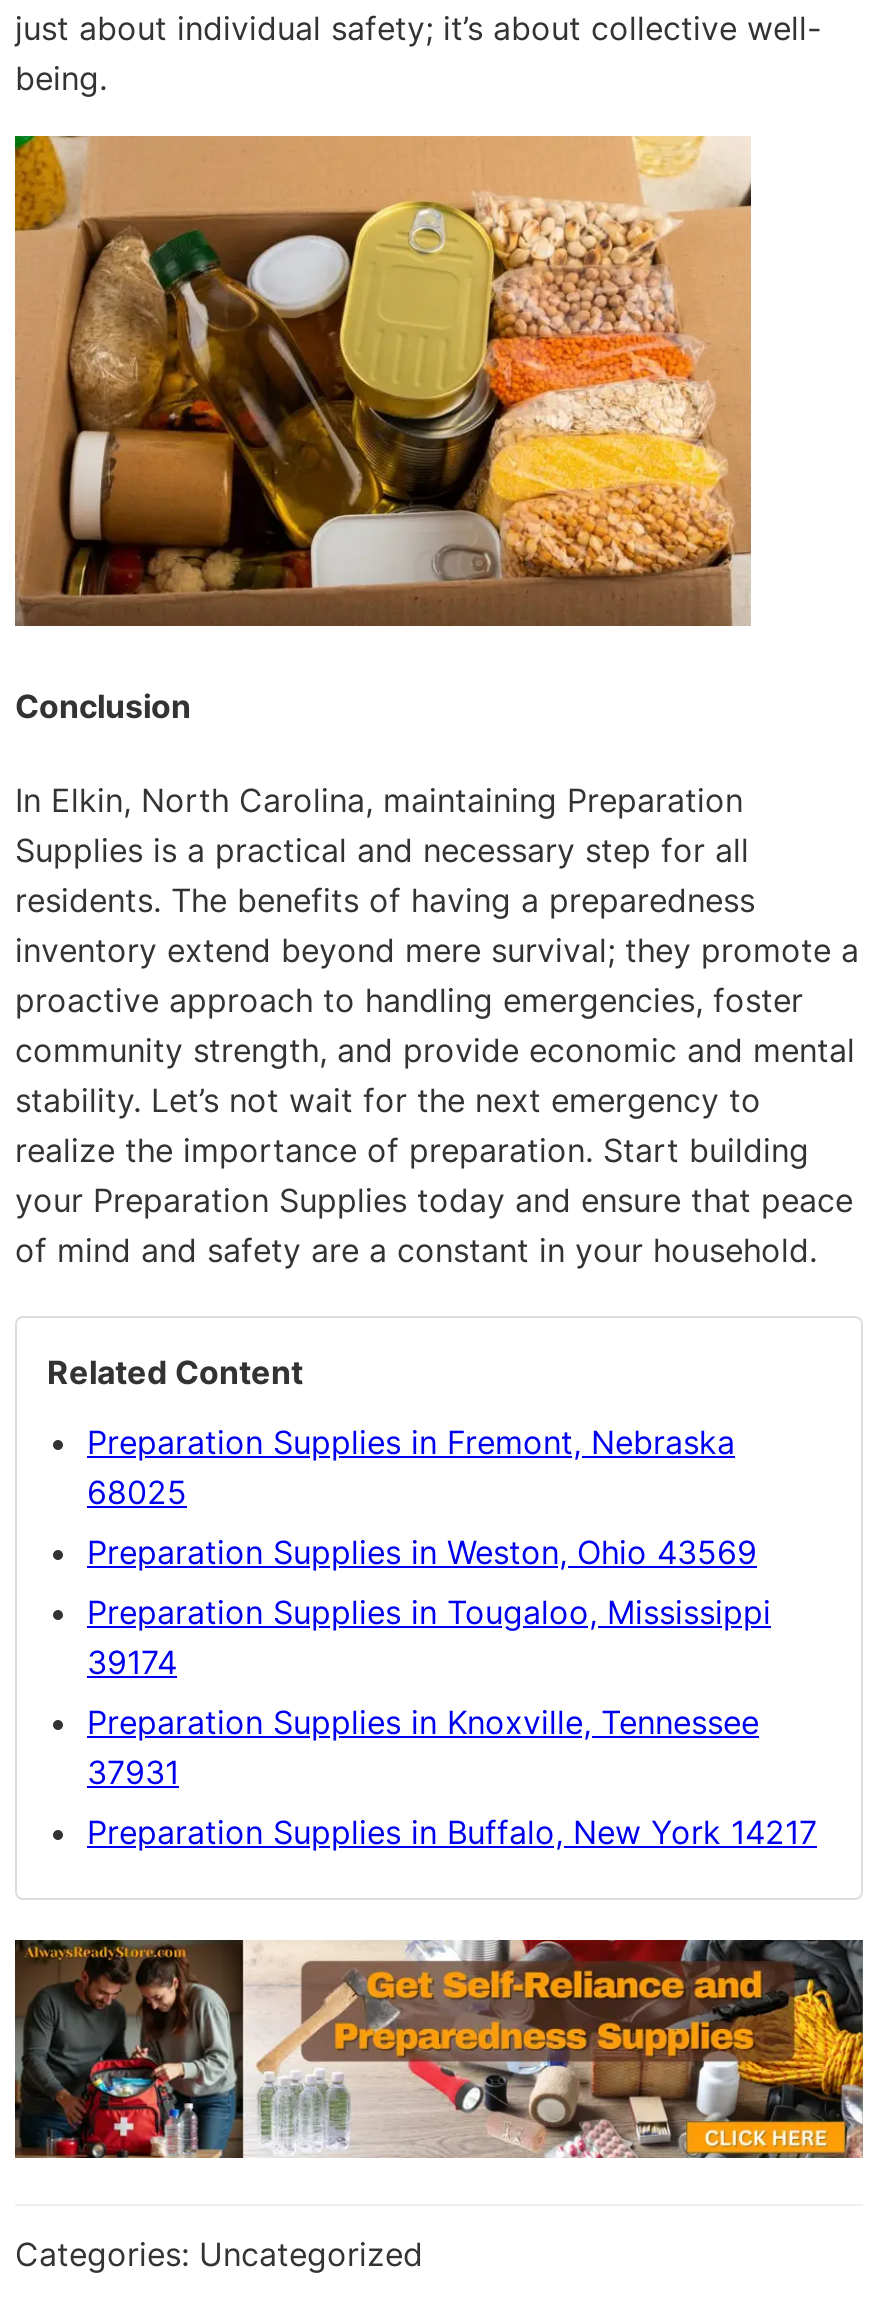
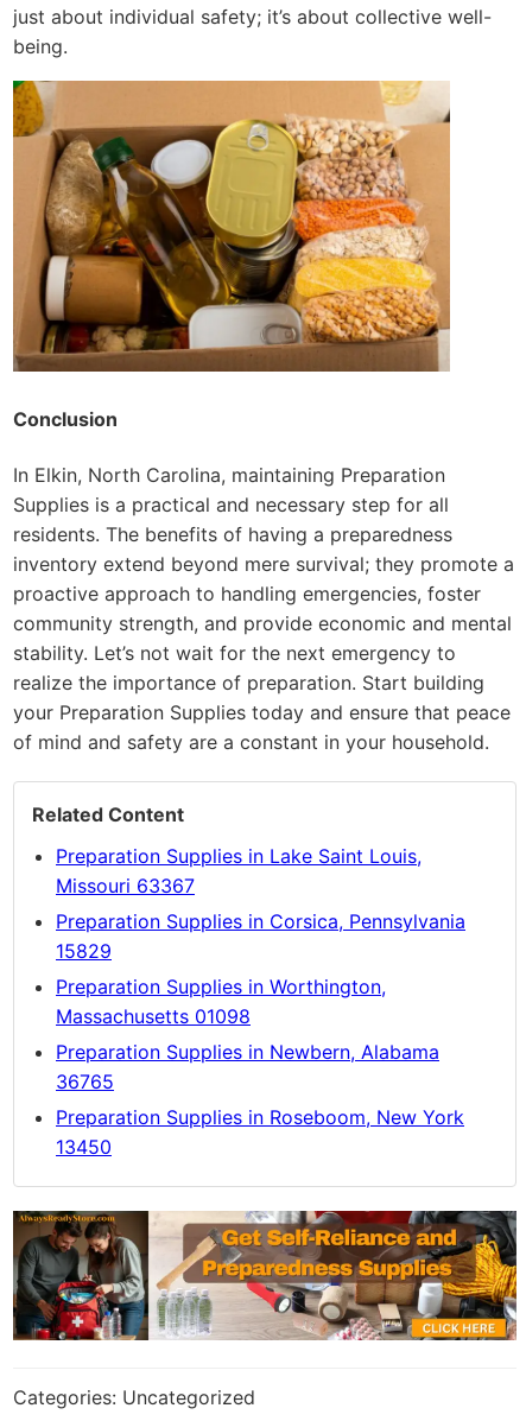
- Preparation Supplies in Fremont, Nebraska
- 68025
+ Preparation Supplies in Lake Saint Louis,
+ Missouri 63367

- Preparation Supplies in Weston, Ohio 43569
+ Preparation Supplies in Corsica, Pennsylvania
+ 15829

- Preparation Supplies in Tougaloo, Mississippi
- 39174
+ Preparation Supplies in Worthington,
+ Massachusetts 01098

- Preparation Supplies in Knoxville, Tennessee
- 37931
+ Preparation Supplies in Newbern, Alabama
+ 36765

- Preparation Supplies in Buffalo, New York 14217
+ Preparation Supplies in Roseboom, New York
+ 13450
